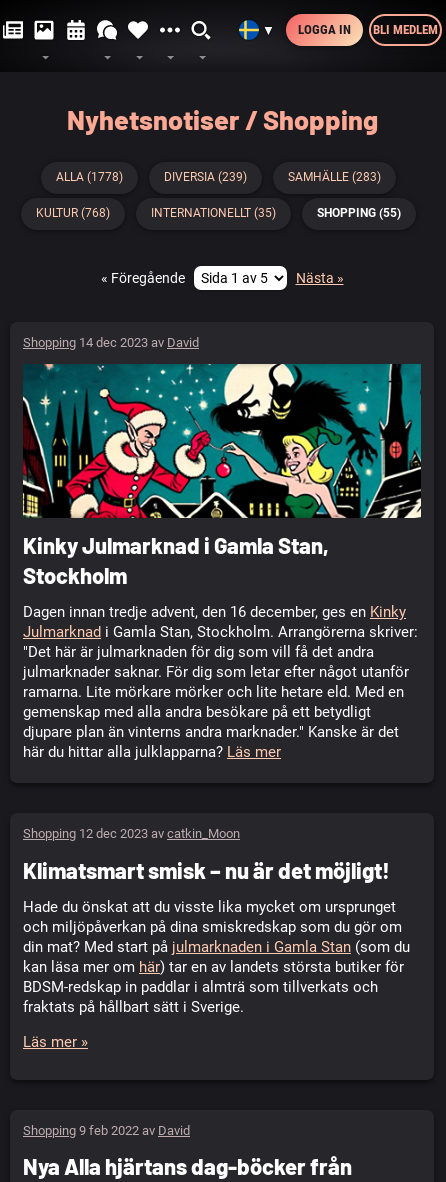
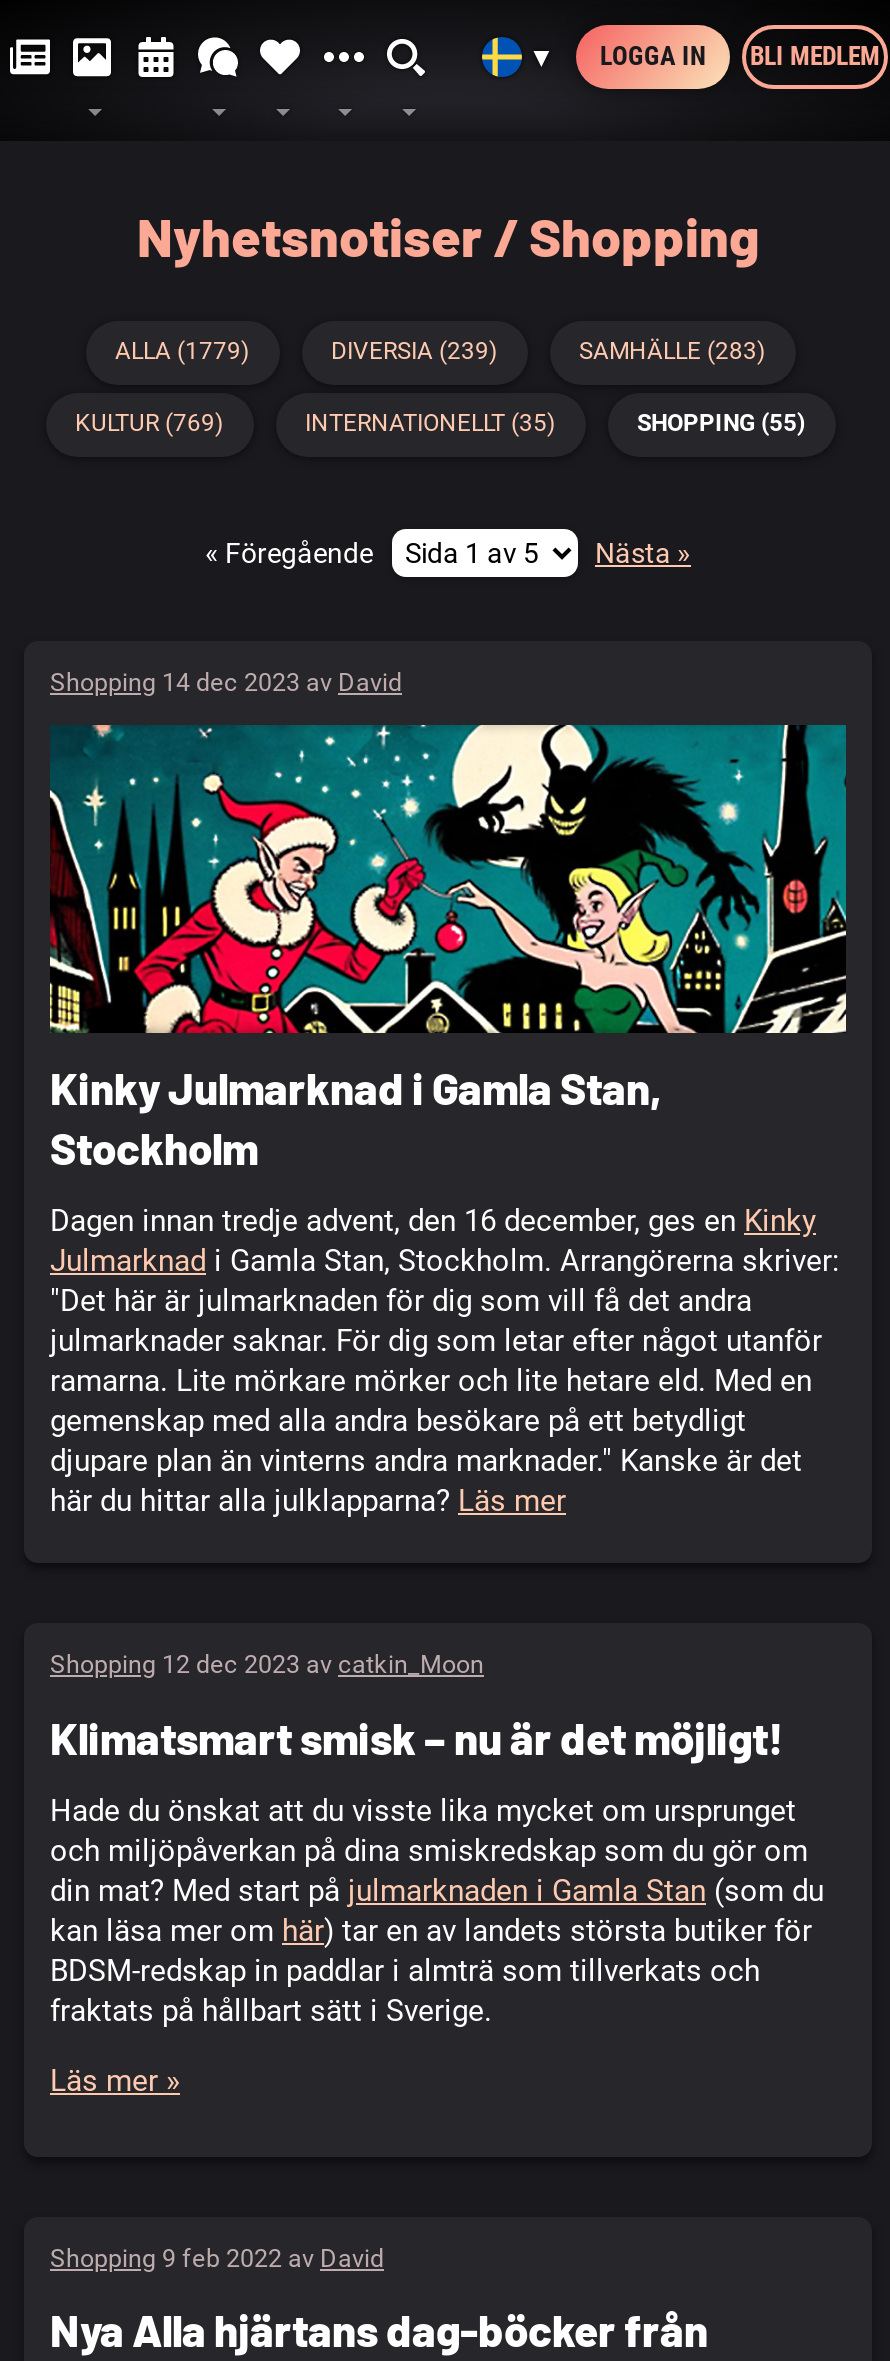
- ALLA (1778)
+ ALLA (1779)

- KULTUR (768)
+ KULTUR (769)
